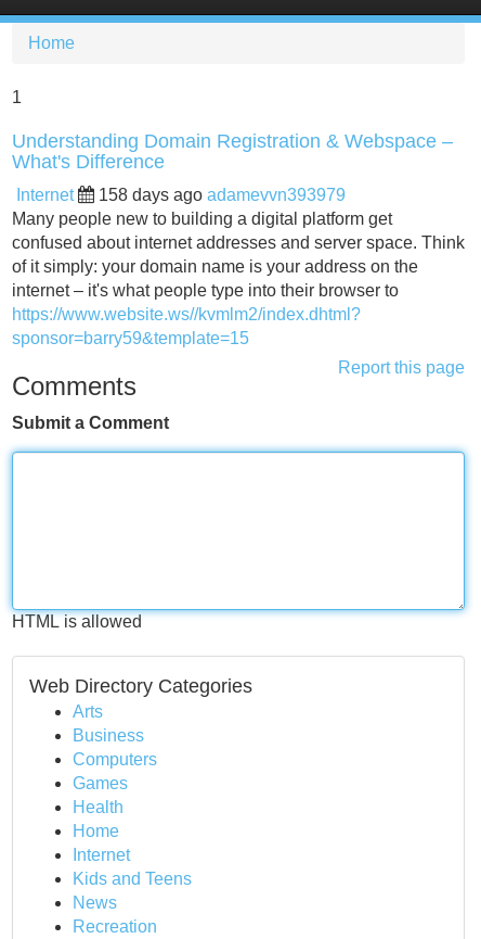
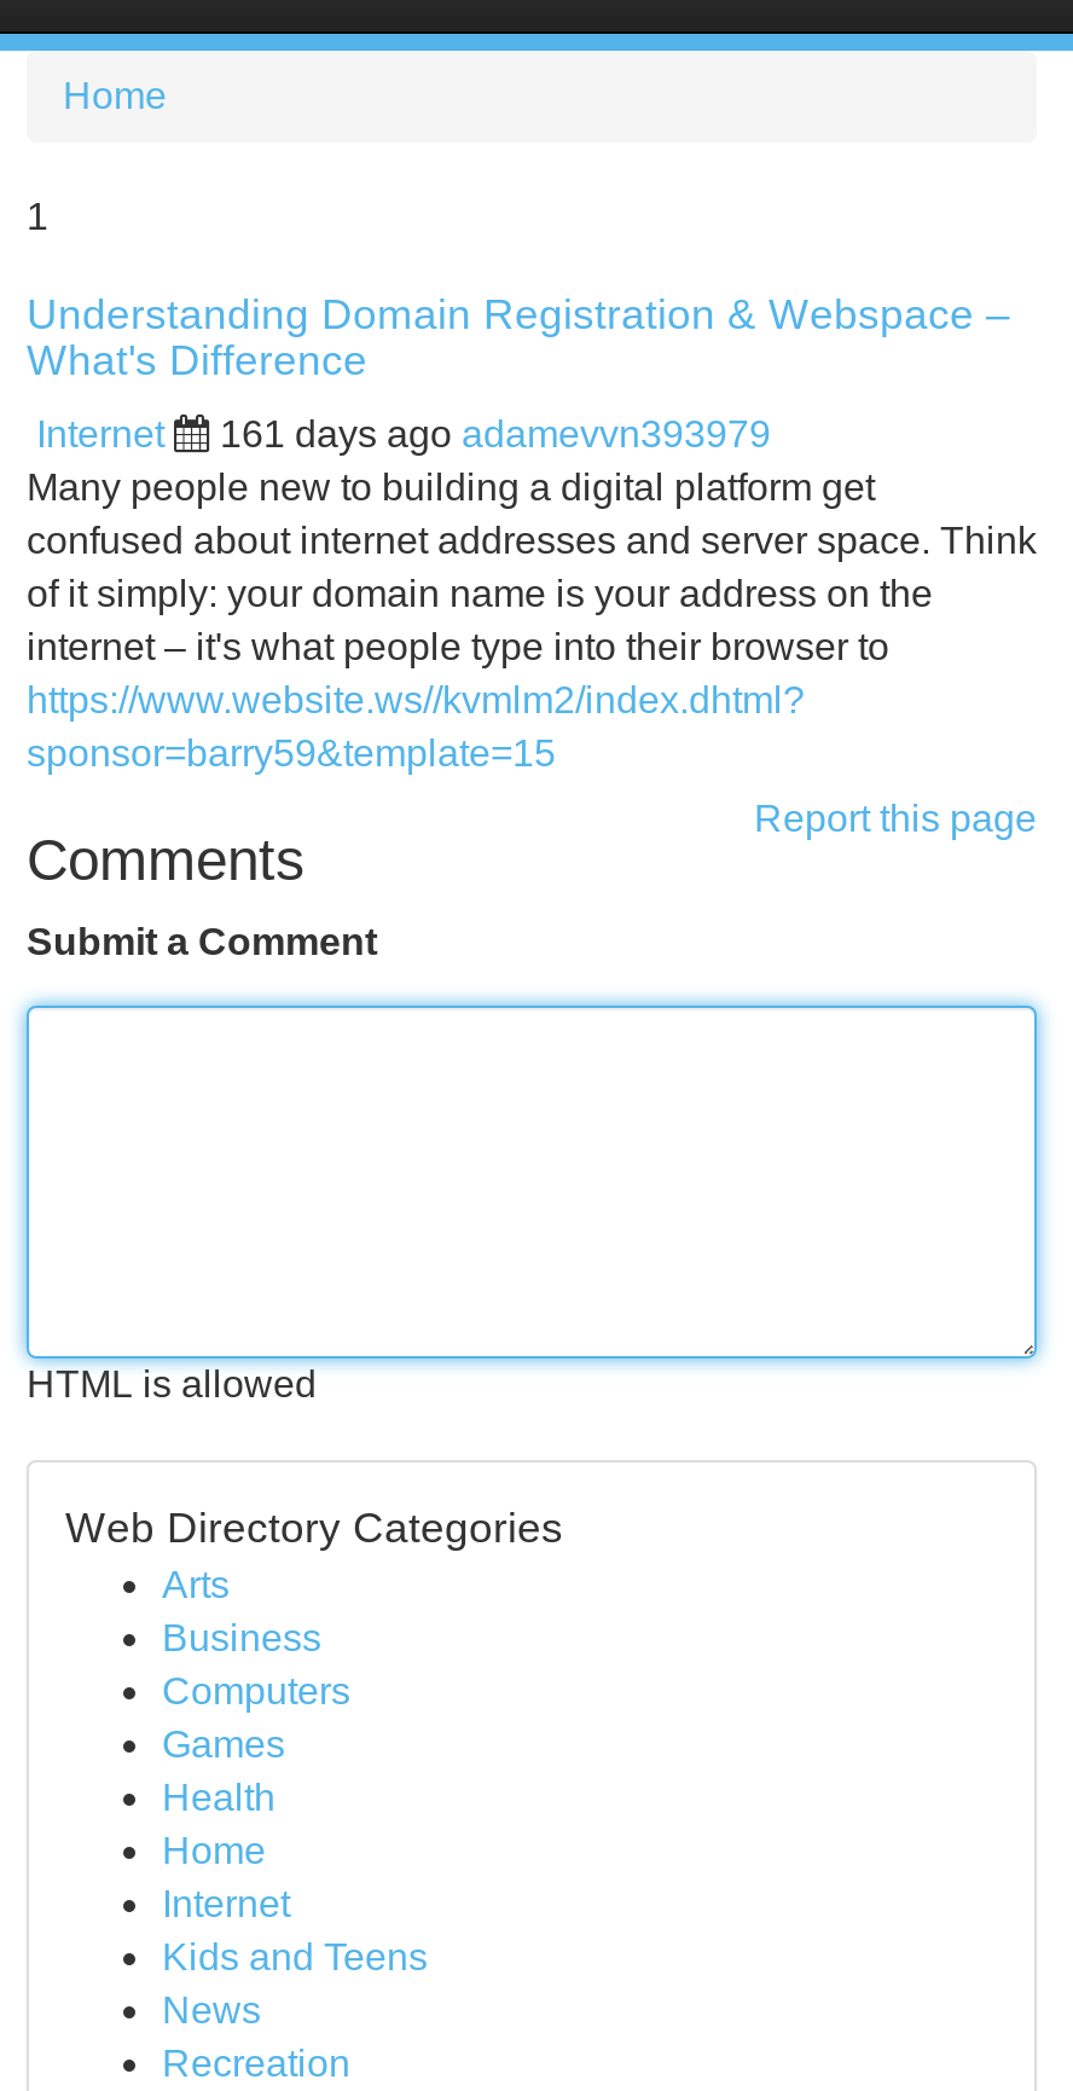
- 158 days ago adamevvn393979
+ 161 days ago adamevvn393979
